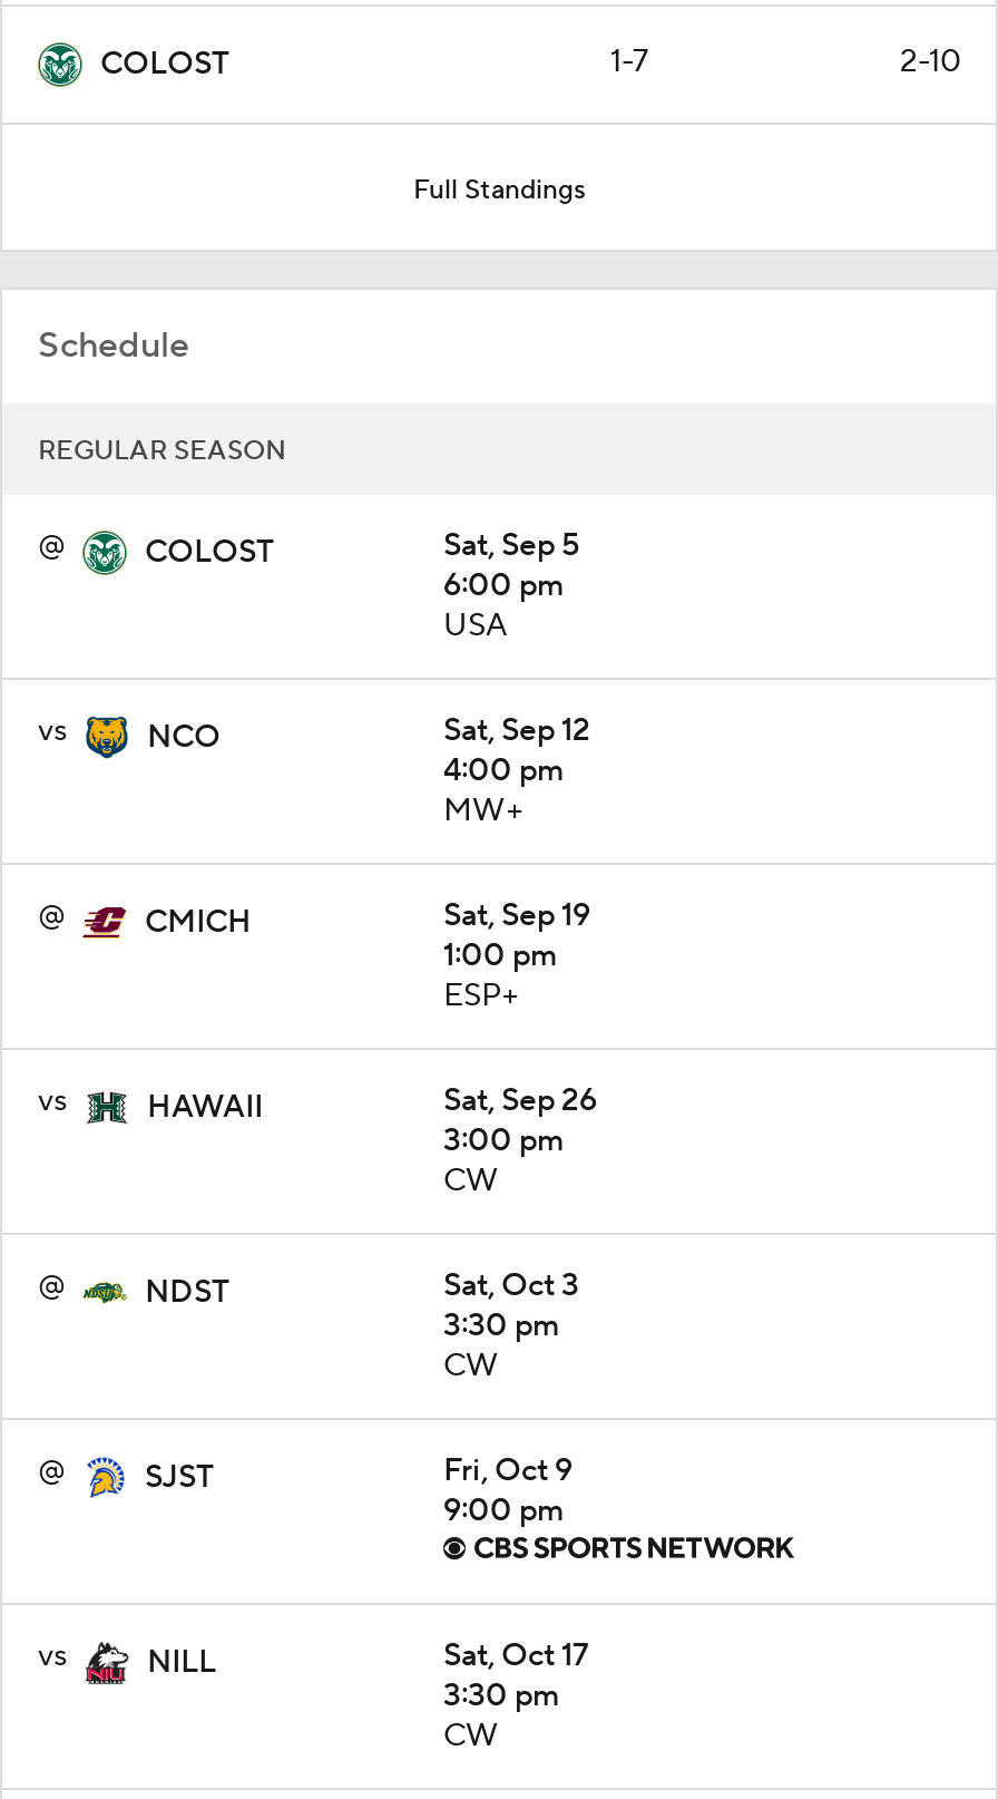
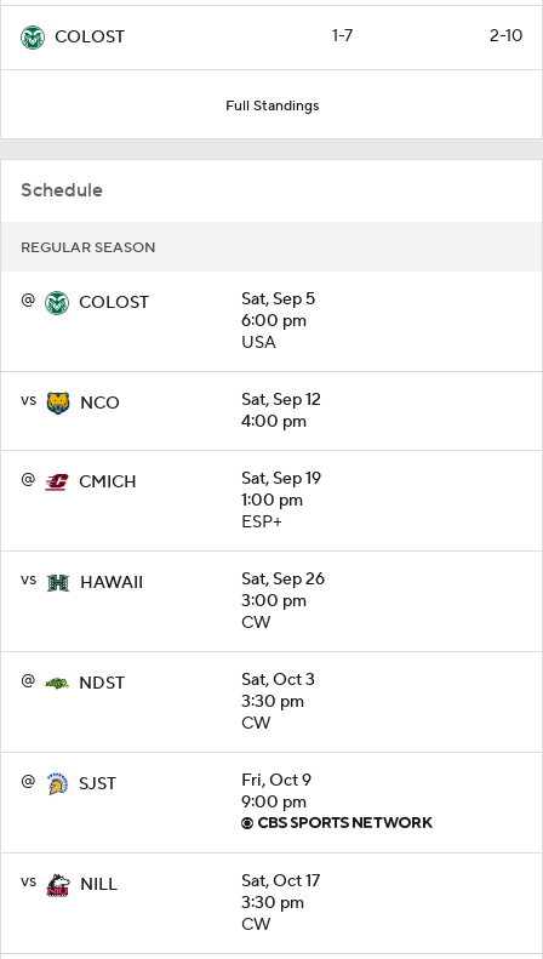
- MW+
